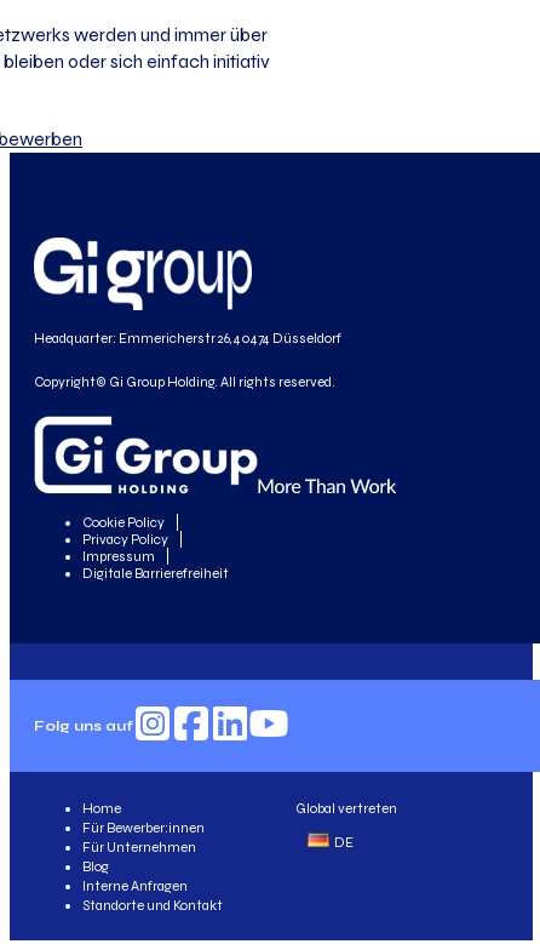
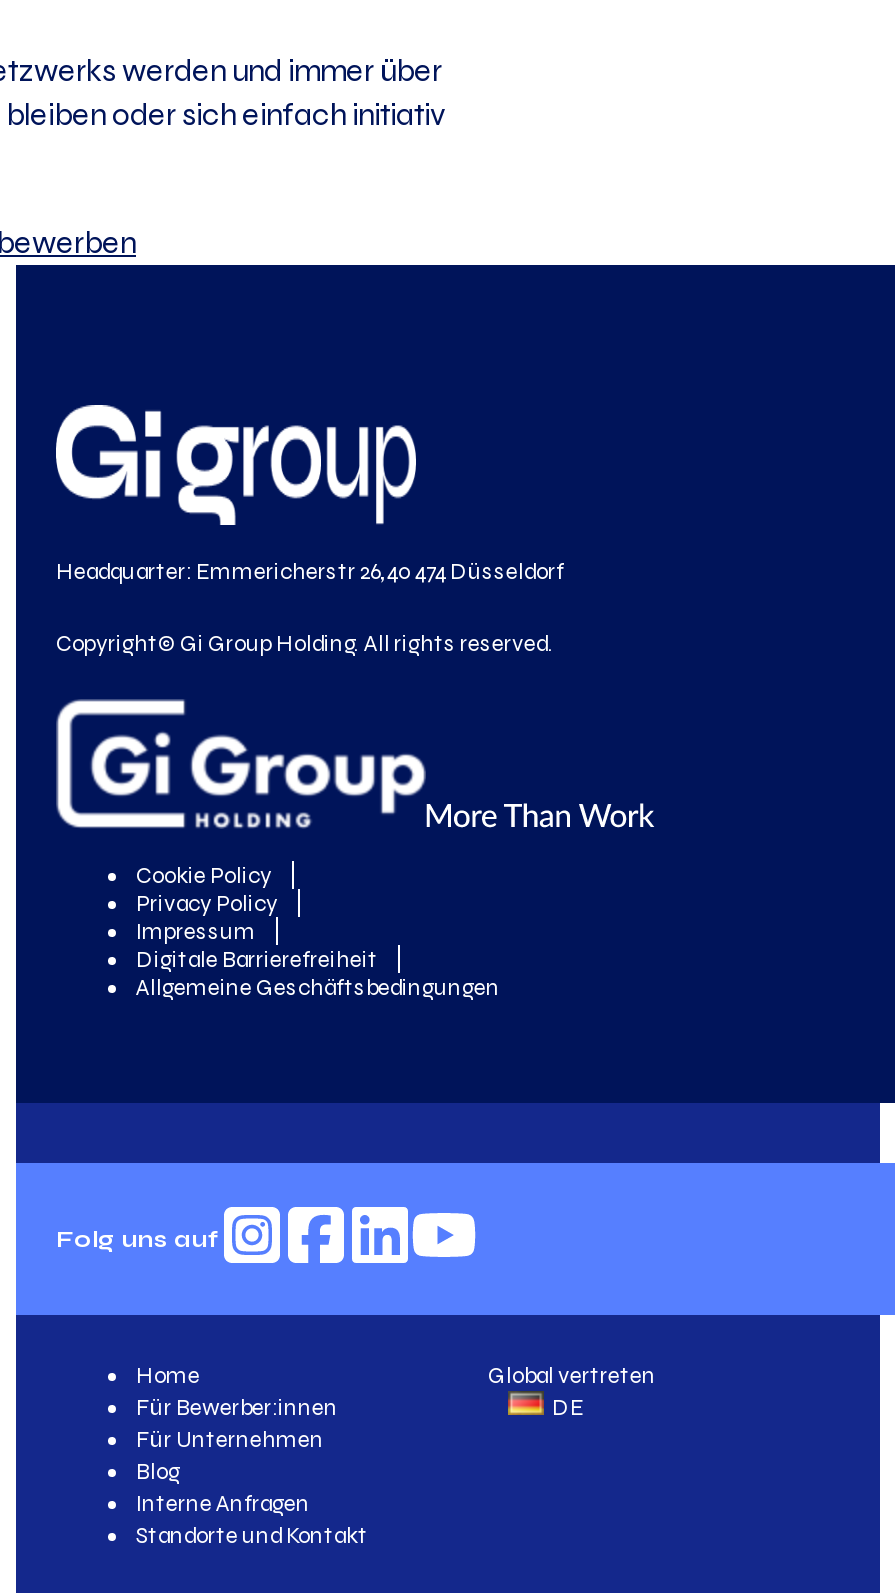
+ Allgemeine Geschäftsbedingungen
